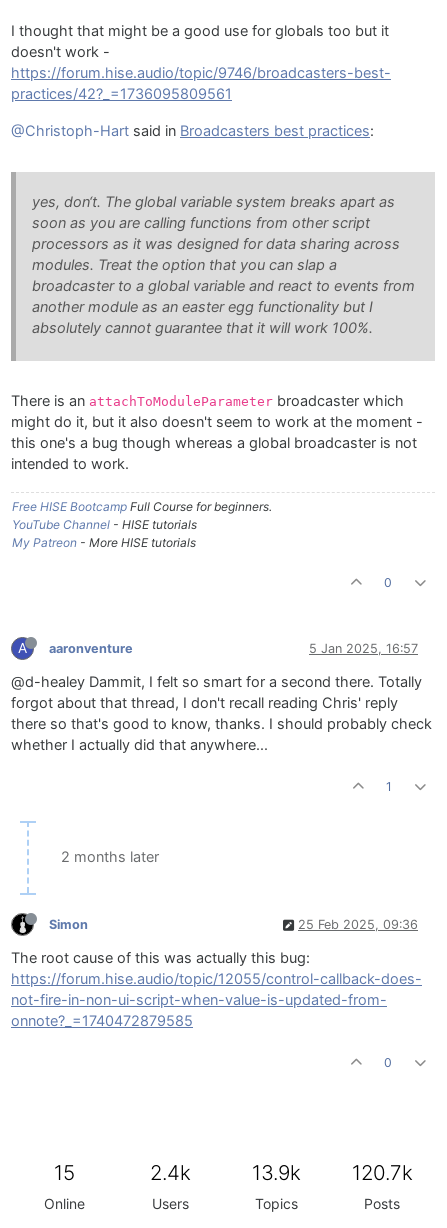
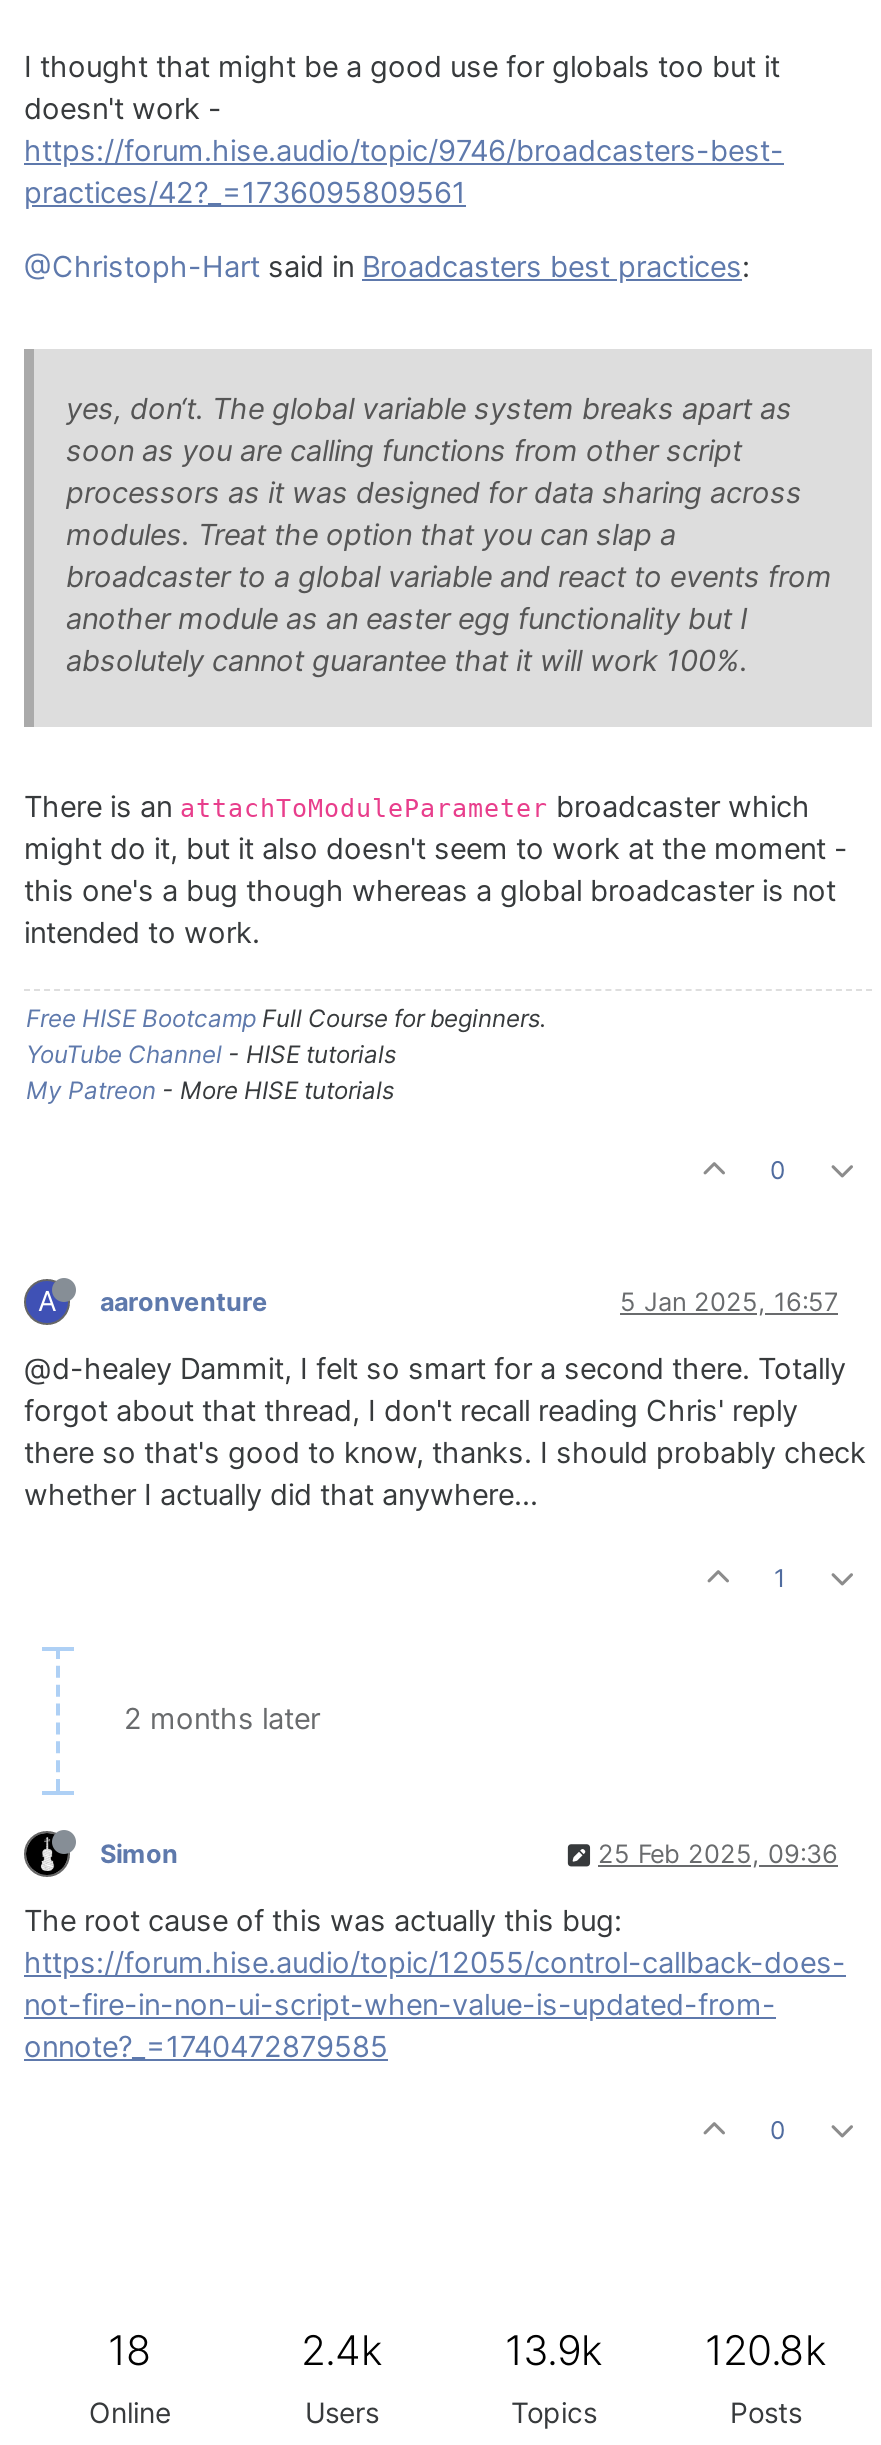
- 15
+ 18

- 120.7k
+ 120.8k
